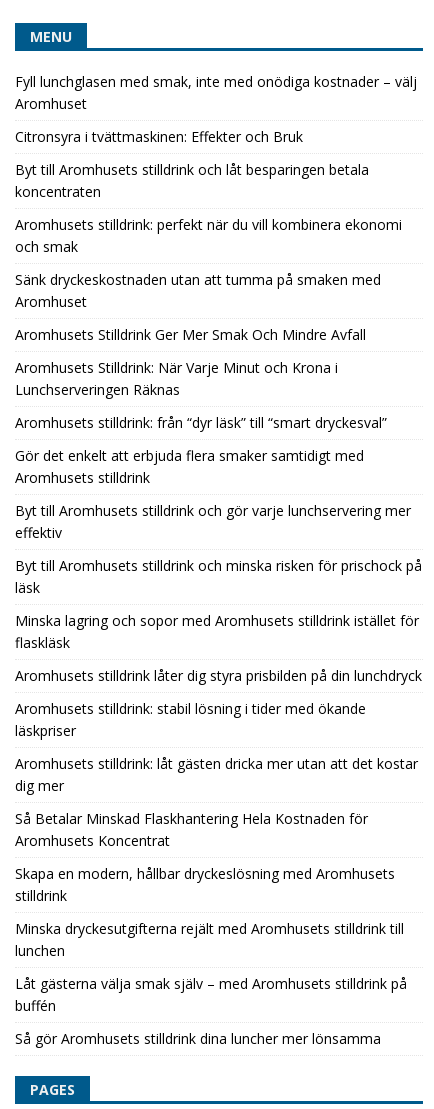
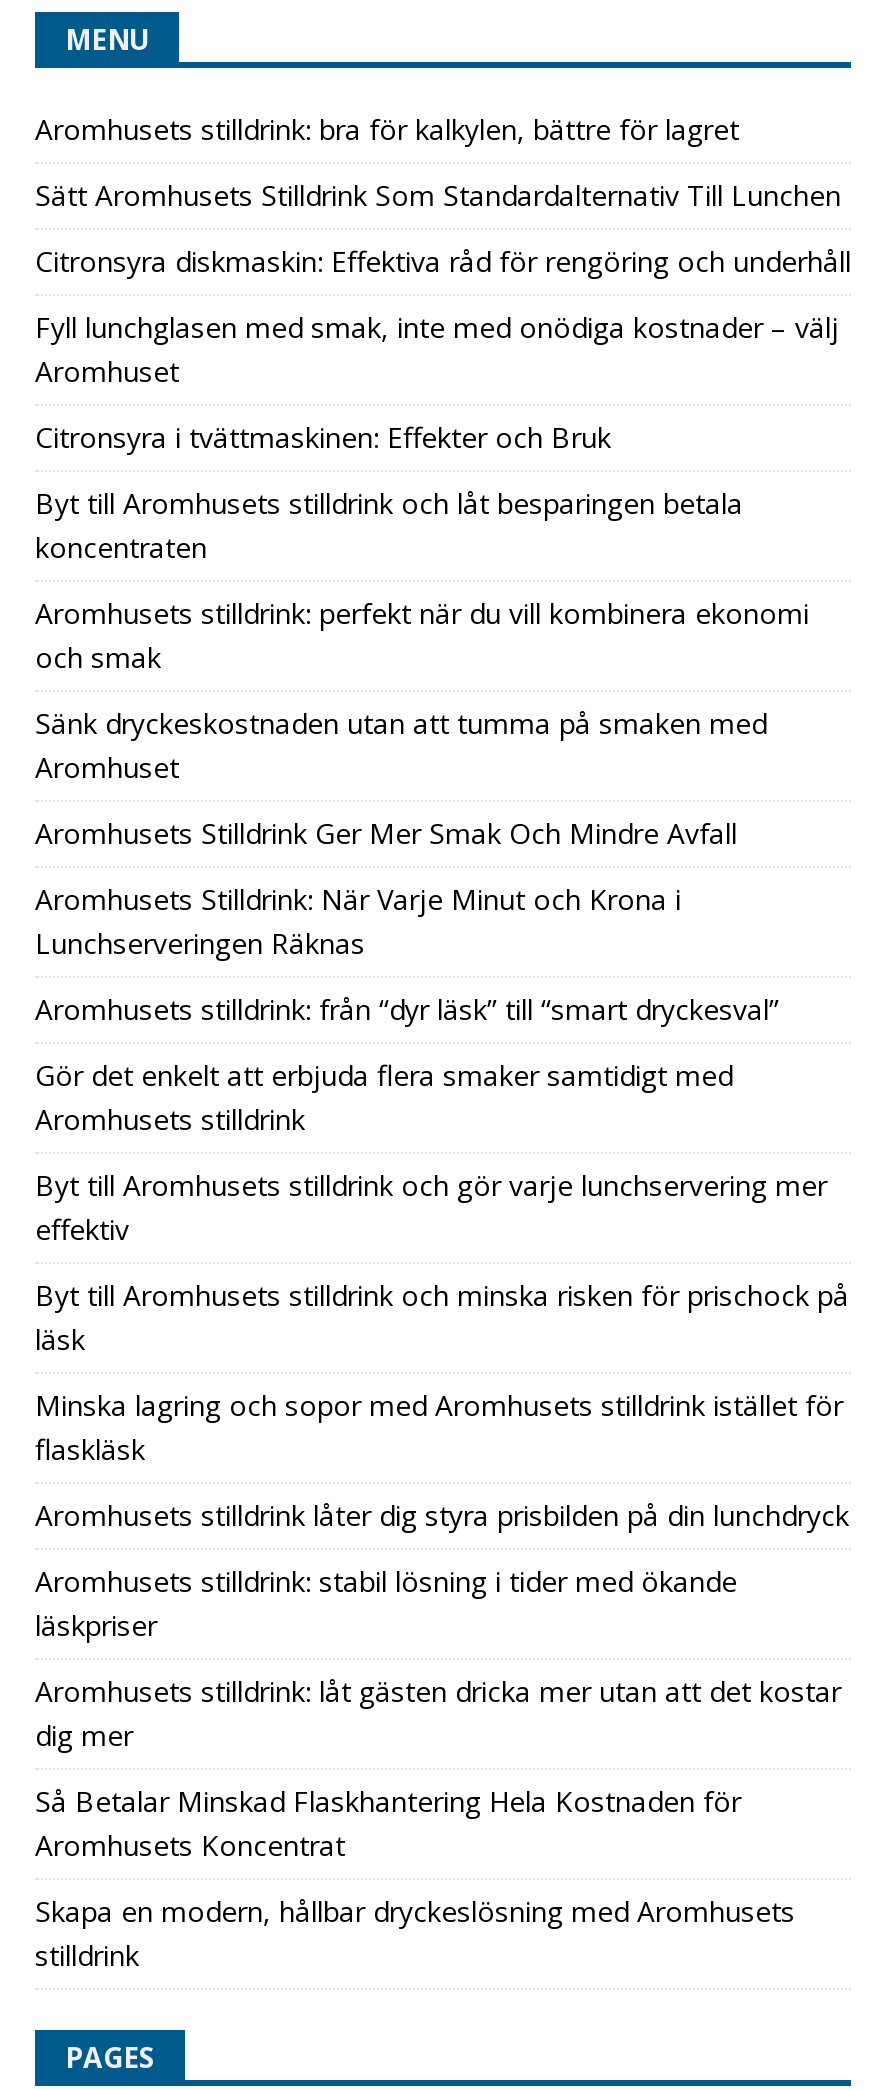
+ Aromhusets stilldrink: bra för kalkylen, bättre för lagret
+ Sätt Aromhusets Stilldrink Som Standardalternativ Till Lunchen
+ Citronsyra diskmaskin: Effektiva råd för rengöring och underhåll

moved down: Fyll lunchglasen med smak, inte med onödiga kostnader – välj | Aromhuset | Citronsyra i tvättmaskinen: Effekter och Bruk | ... | Skapa en modern, hållbar dryckeslösning med Aromhusets | stilldrink

- Minska dryckesutgifterna rejält med Aromhusets stilldrink till
- lunchen
- Låt gästerna välja smak själv – med Aromhusets stilldrink på
- buffén
- Så gör Aromhusets stilldrink dina luncher mer lönsamma
